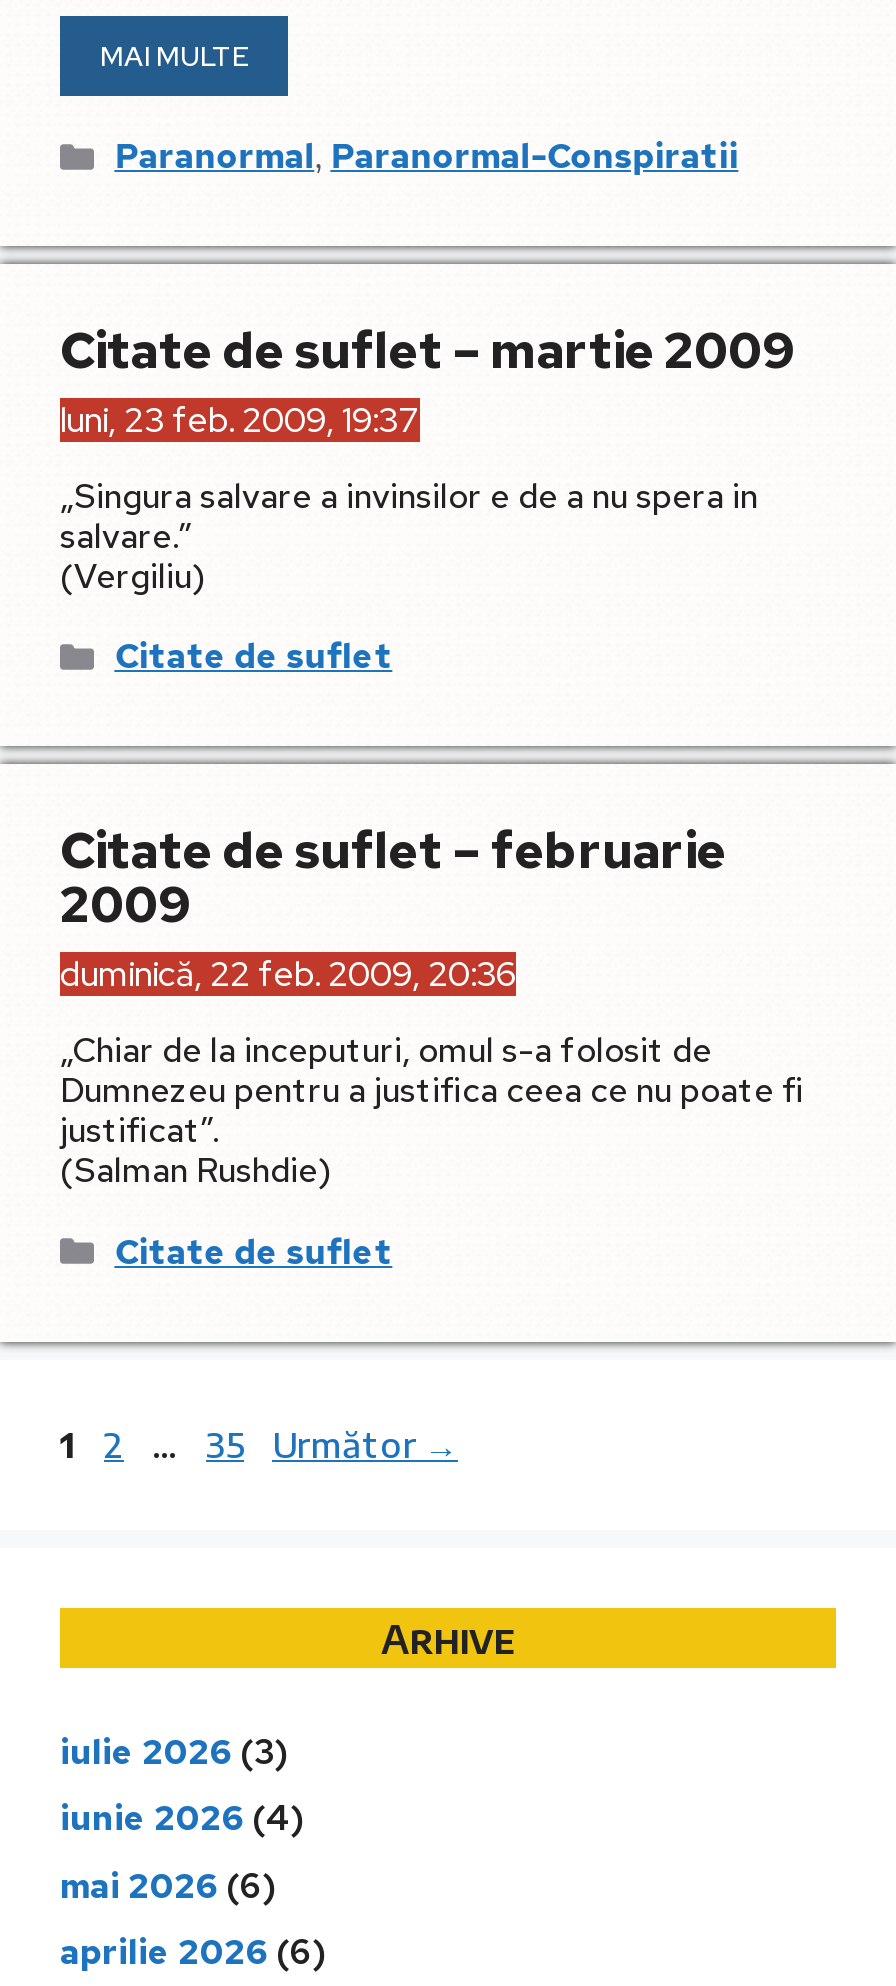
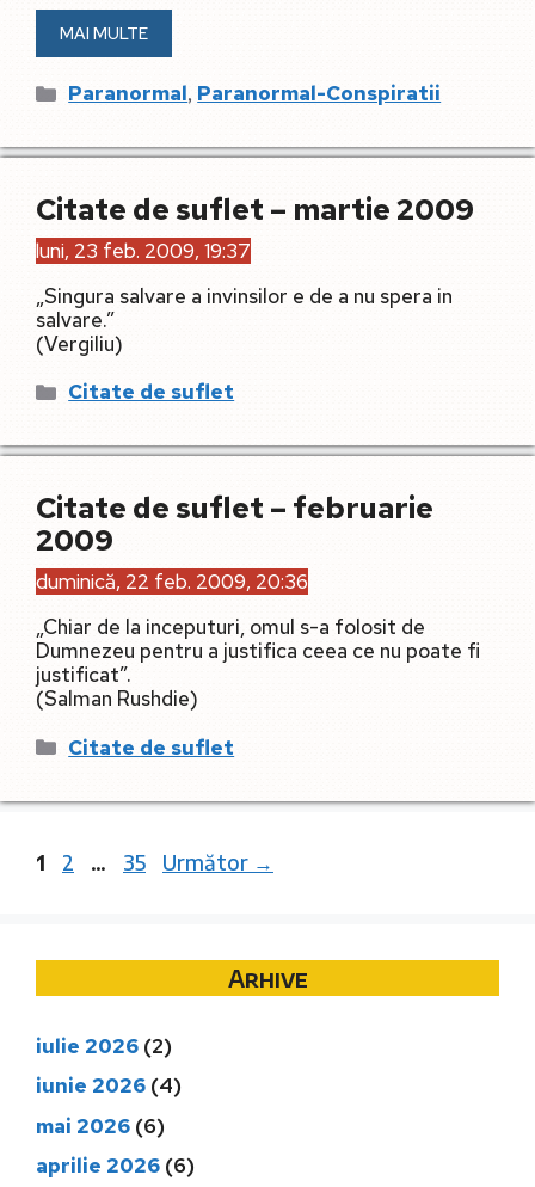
- iulie 2026 (3)
+ iulie 2026 (2)
